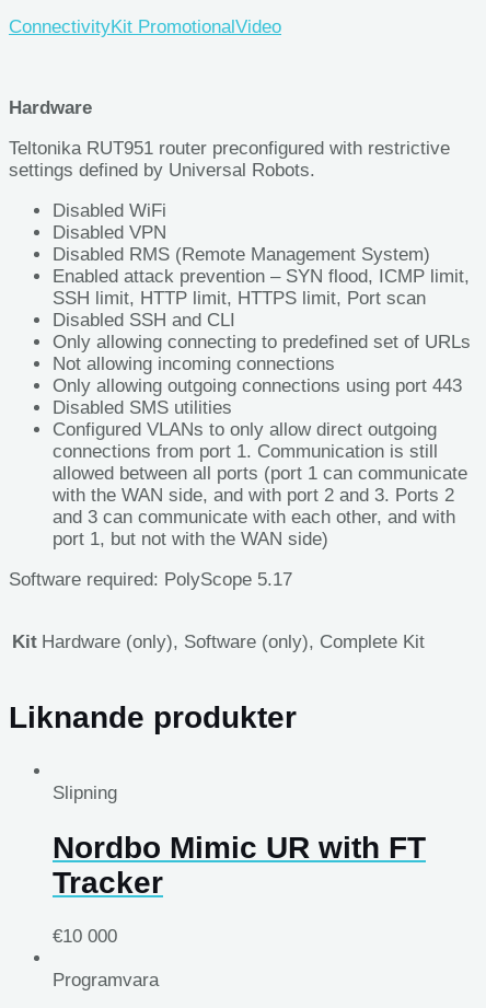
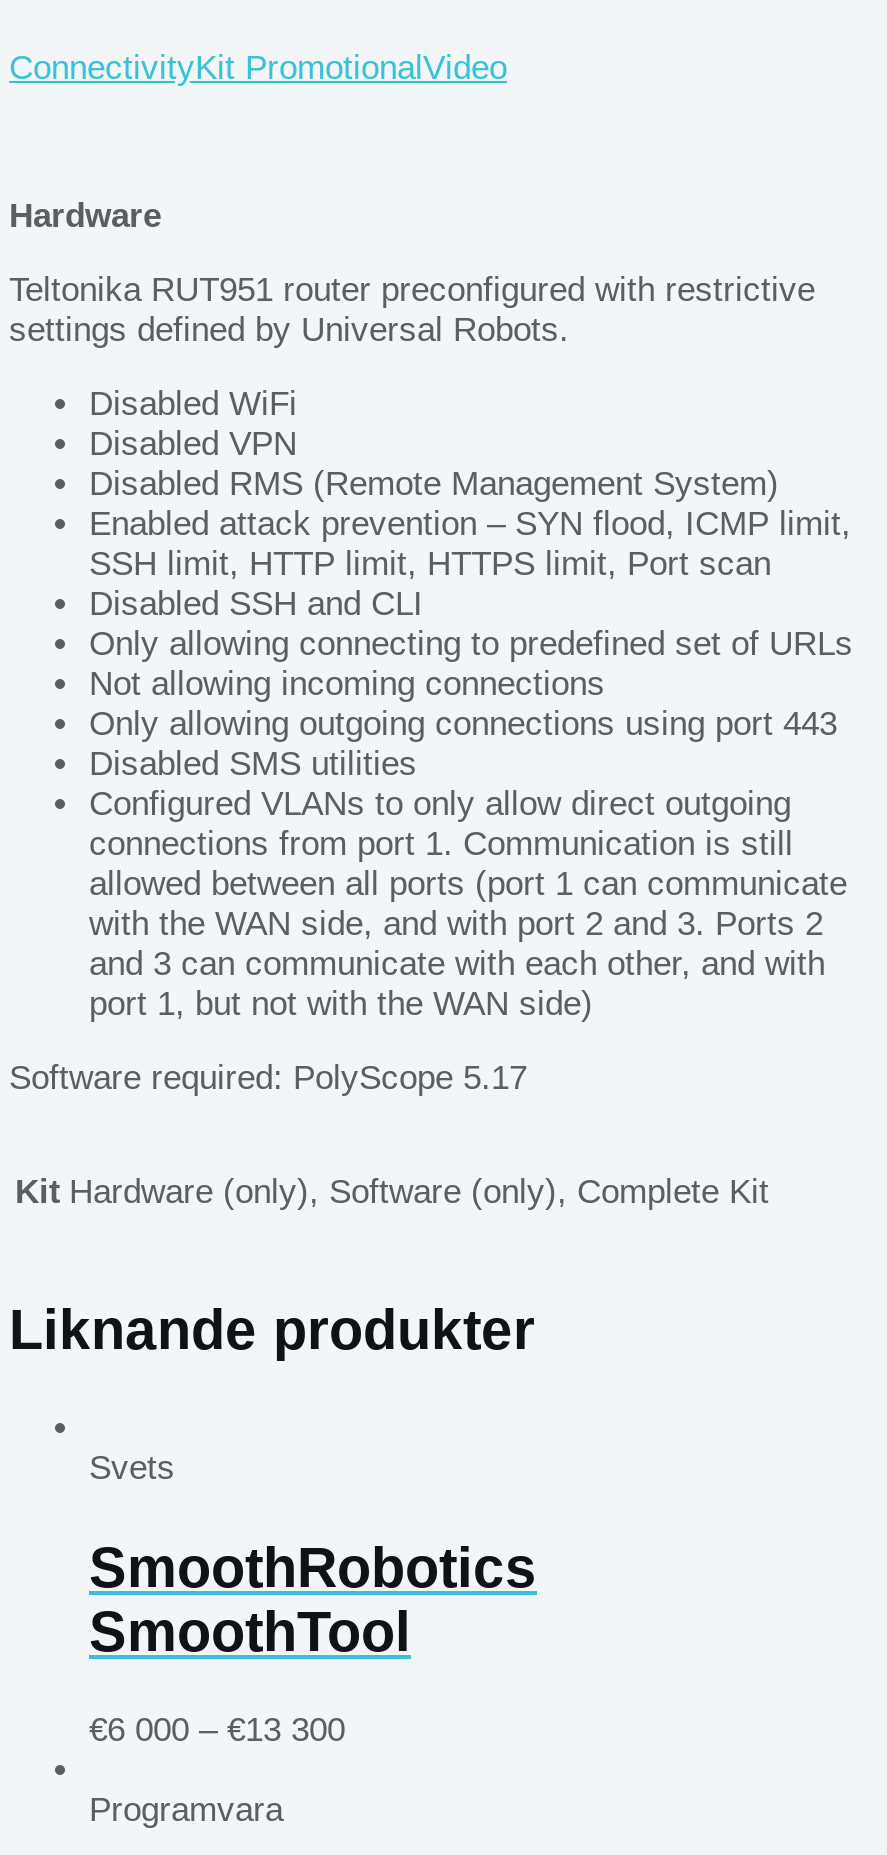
- Slipning
+ Svets

- Nordbo Mimic UR with FT
- Tracker
+ SmoothRobotics
+ SmoothTool

- €10 000
+ €6 000 – €13 300
